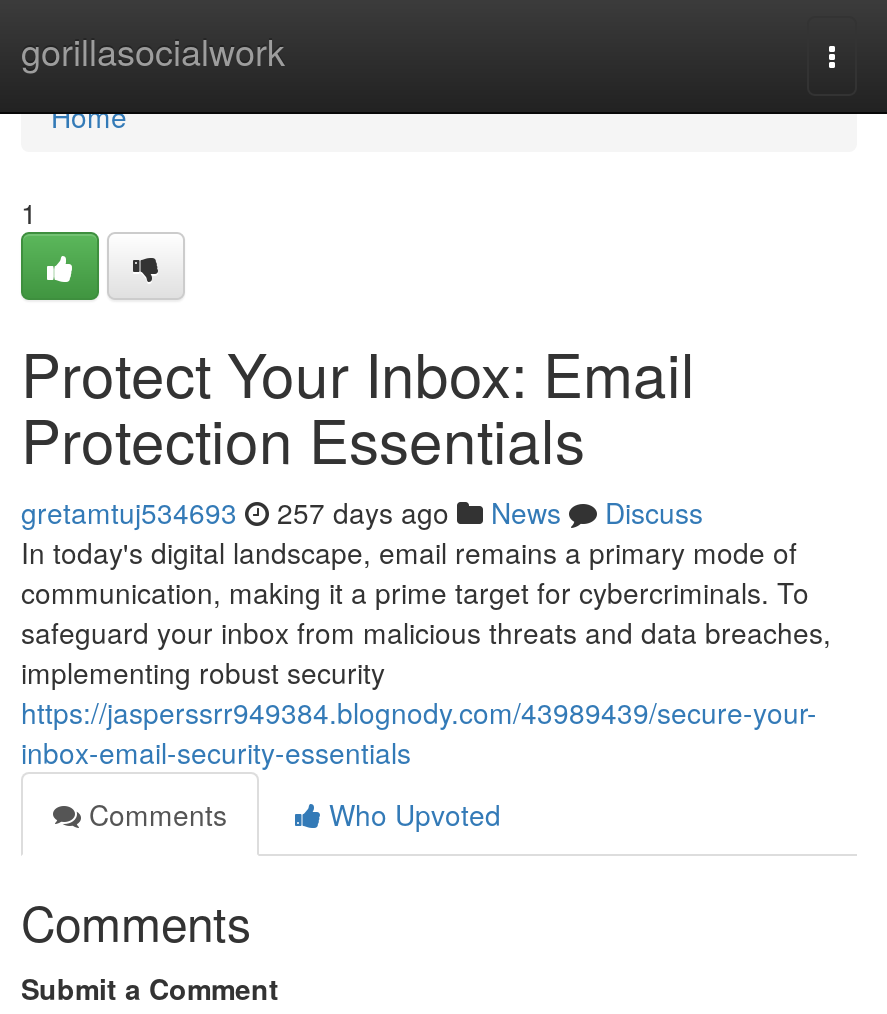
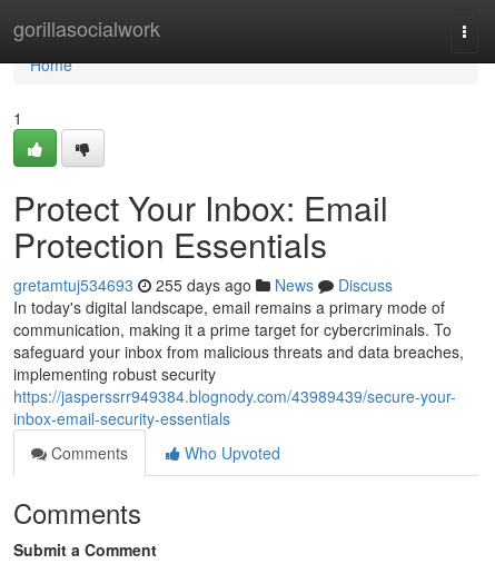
- gretamtuj534693 257 days ago News Discuss
+ gretamtuj534693 255 days ago News Discuss
